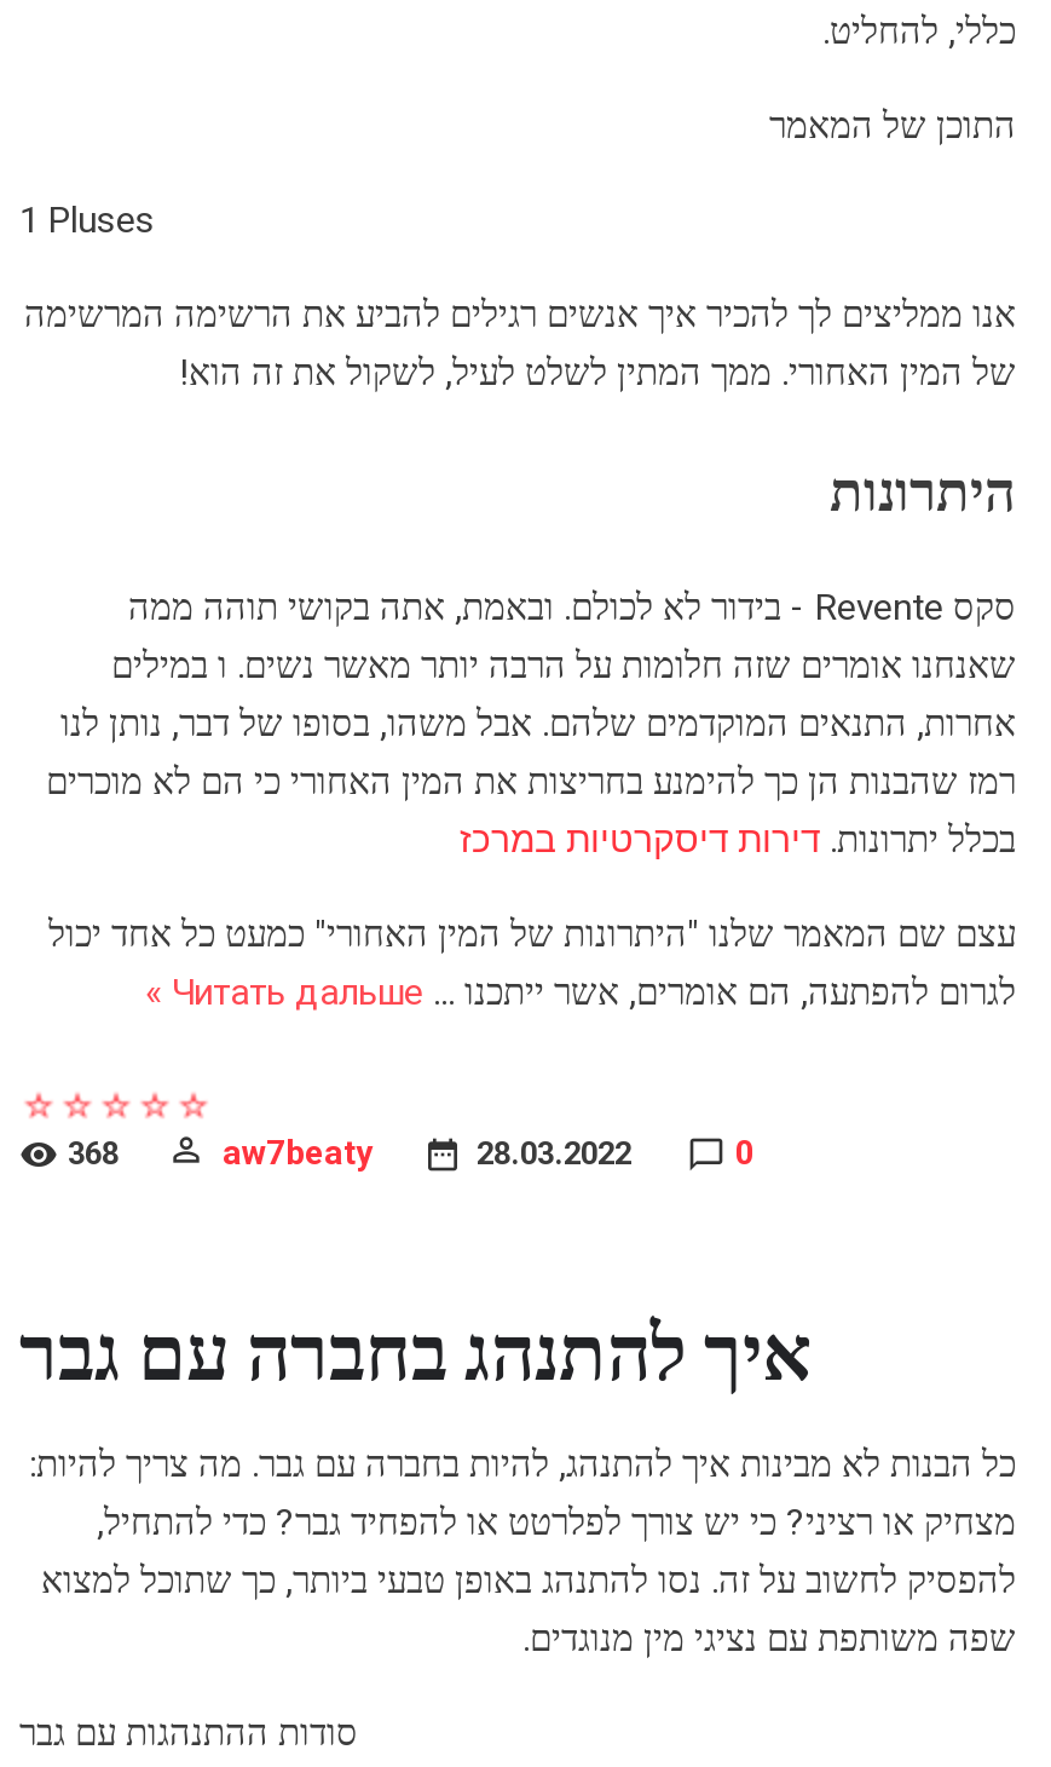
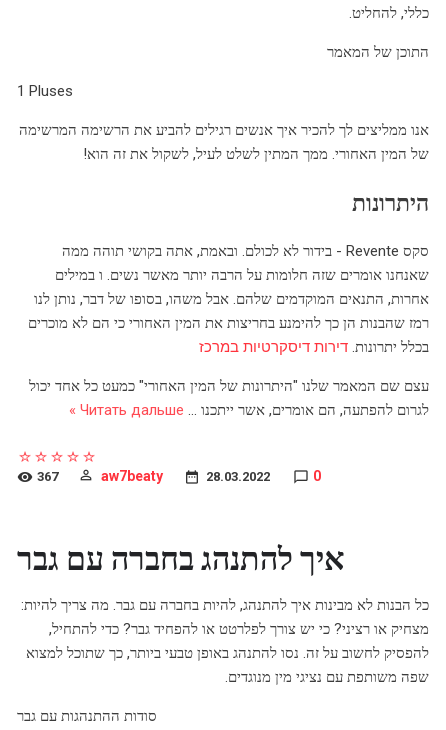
- 368
+ 367
